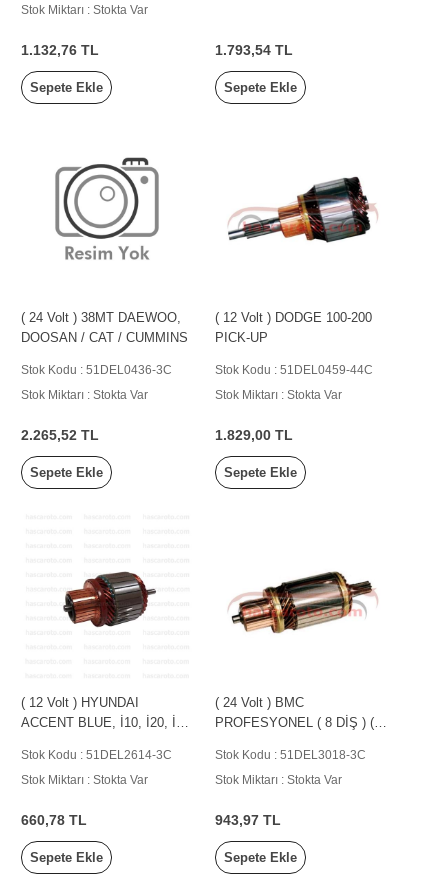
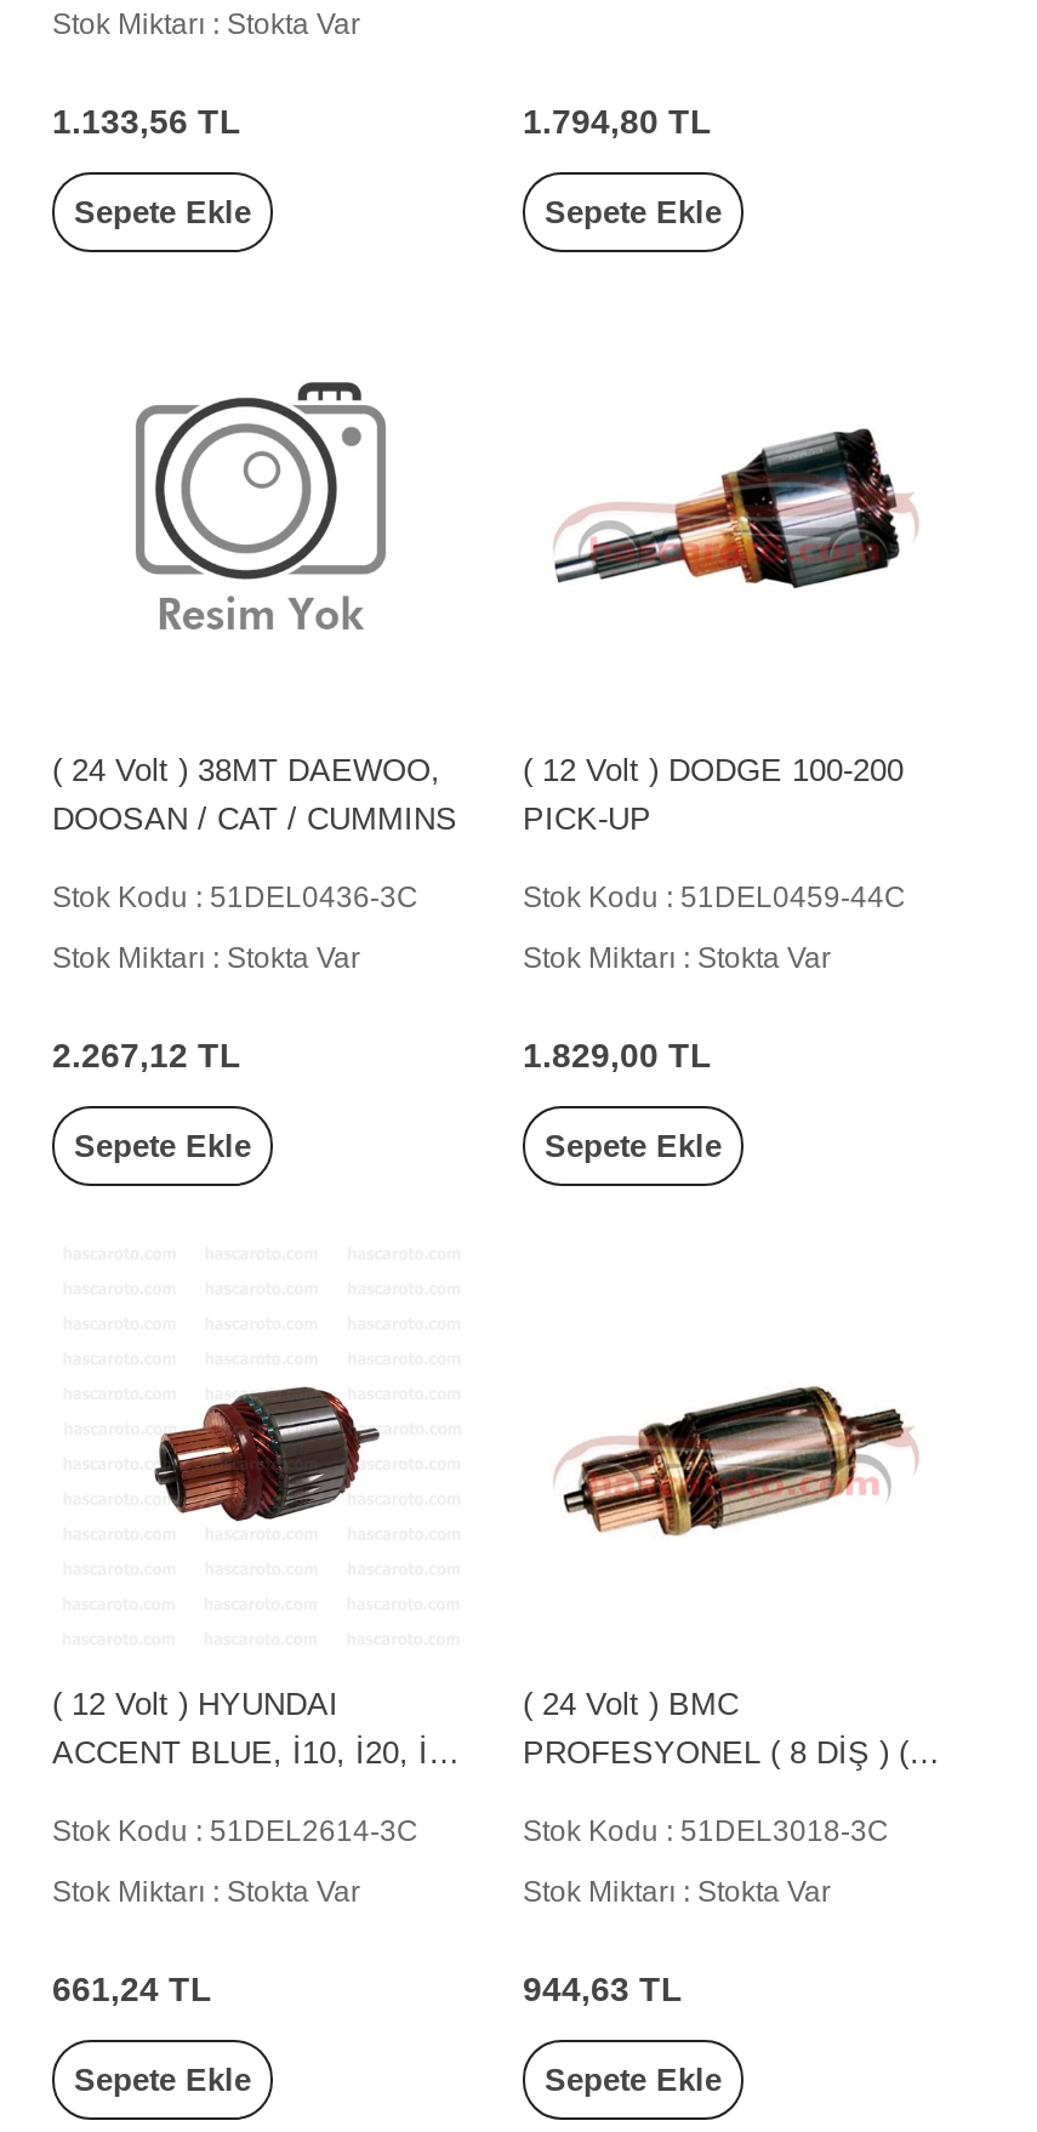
- 1.132,76 TL
+ 1.133,56 TL

- 1.793,54 TL
+ 1.794,80 TL

- 2.265,52 TL
+ 2.267,12 TL

- 660,78 TL
+ 661,24 TL

- 943,97 TL
+ 944,63 TL
